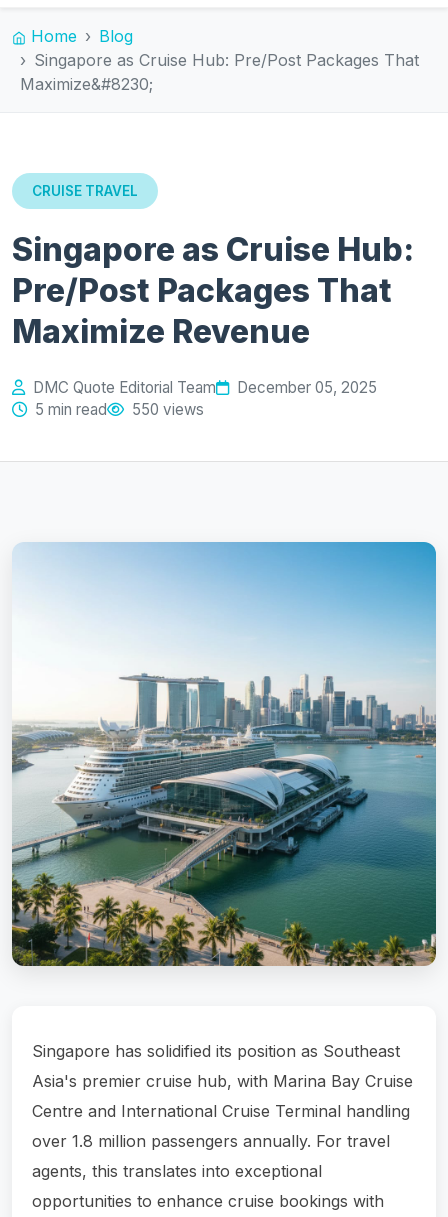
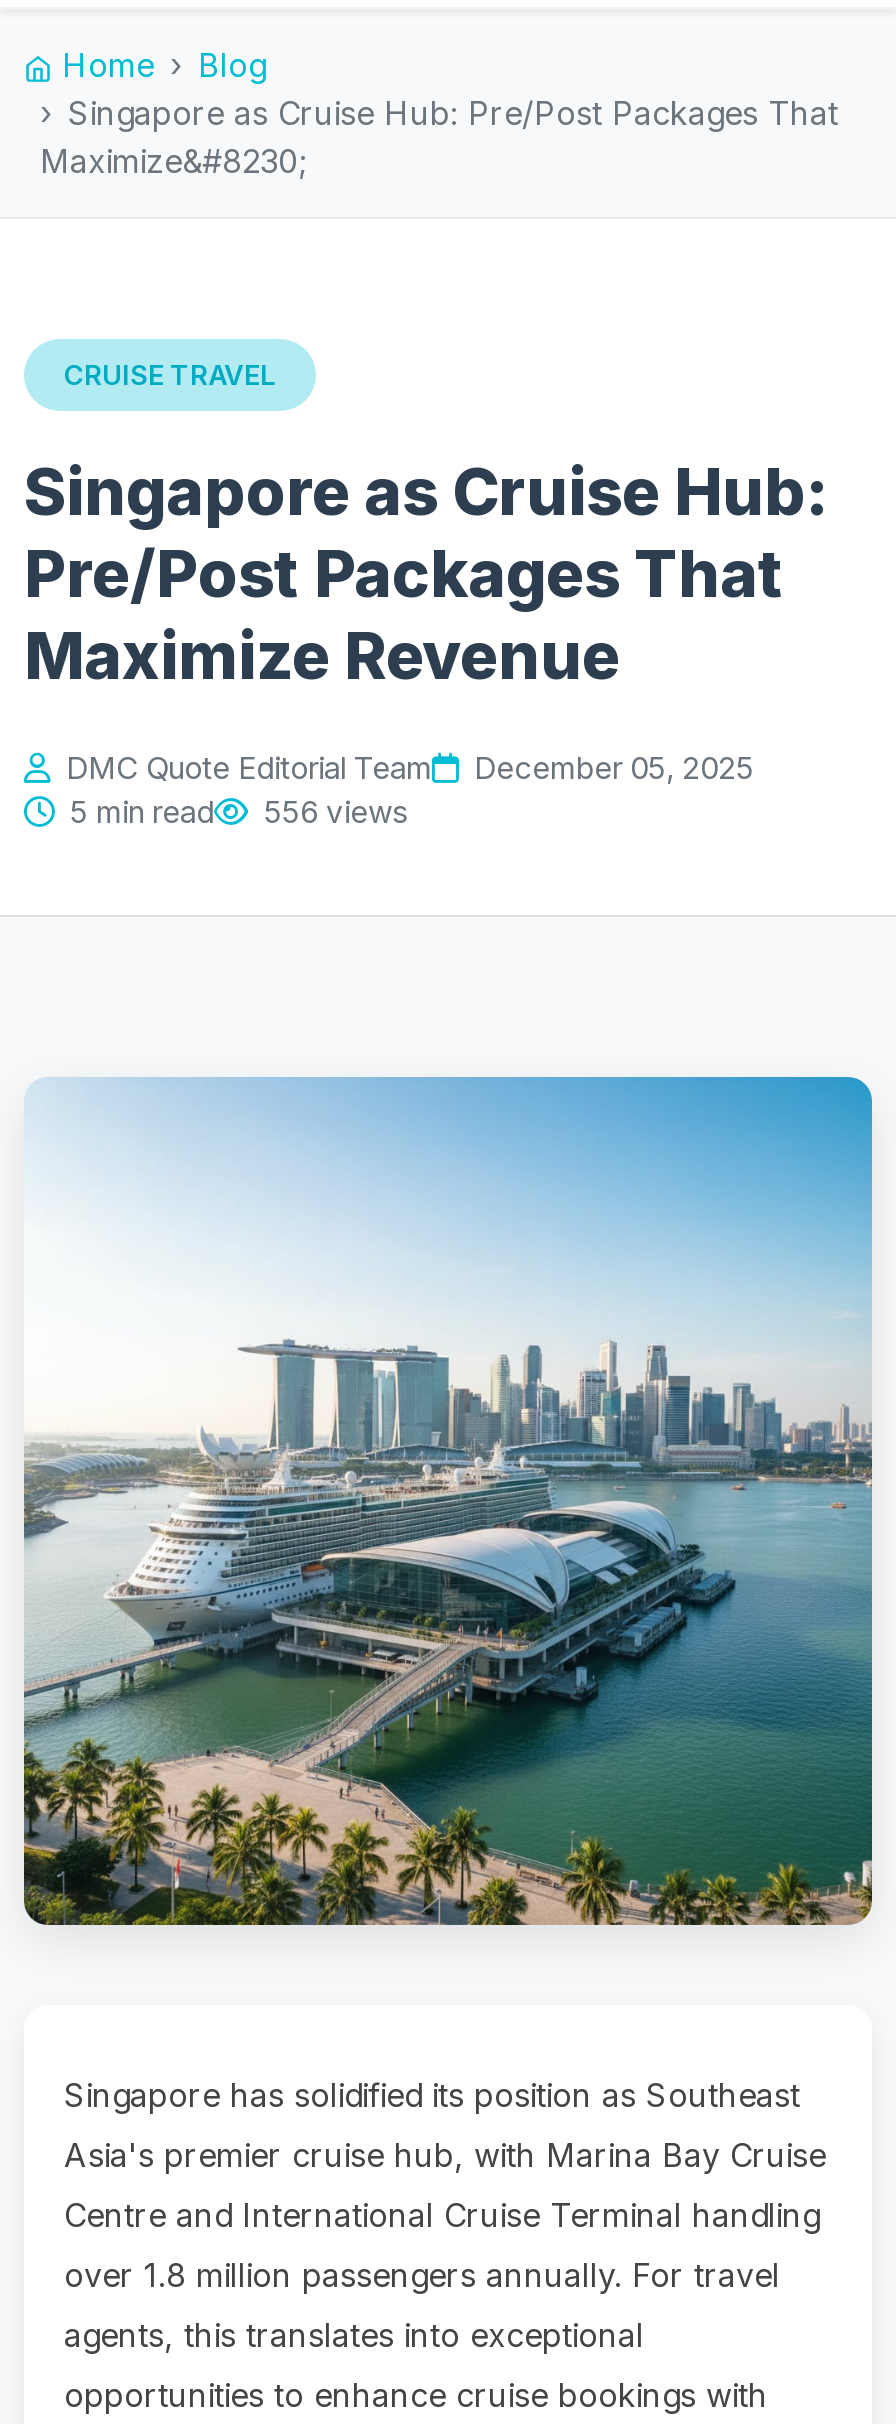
- 5 min read 550 views
+ 5 min read 556 views
